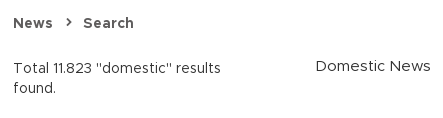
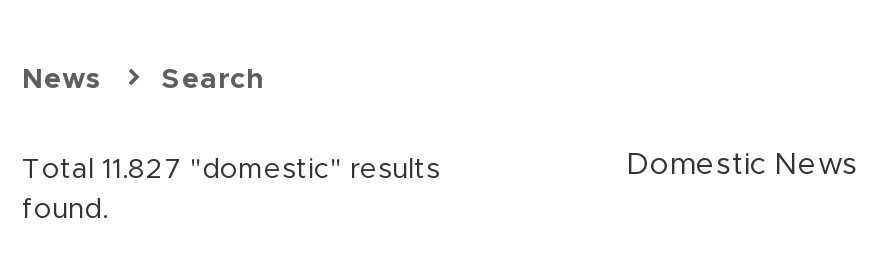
- Total 11.823 "domestic" results
+ Total 11.827 "domestic" results
